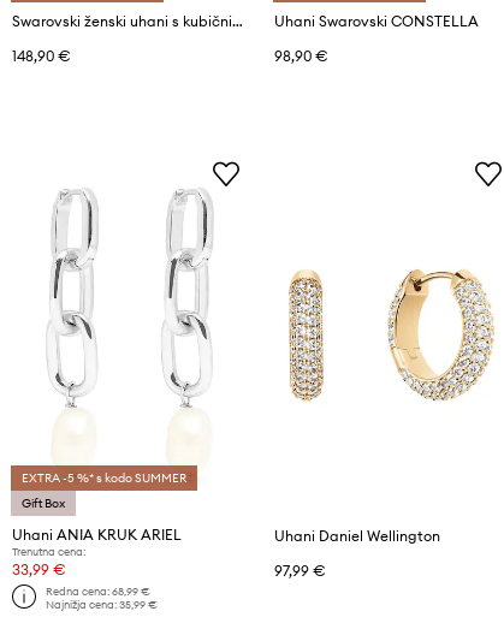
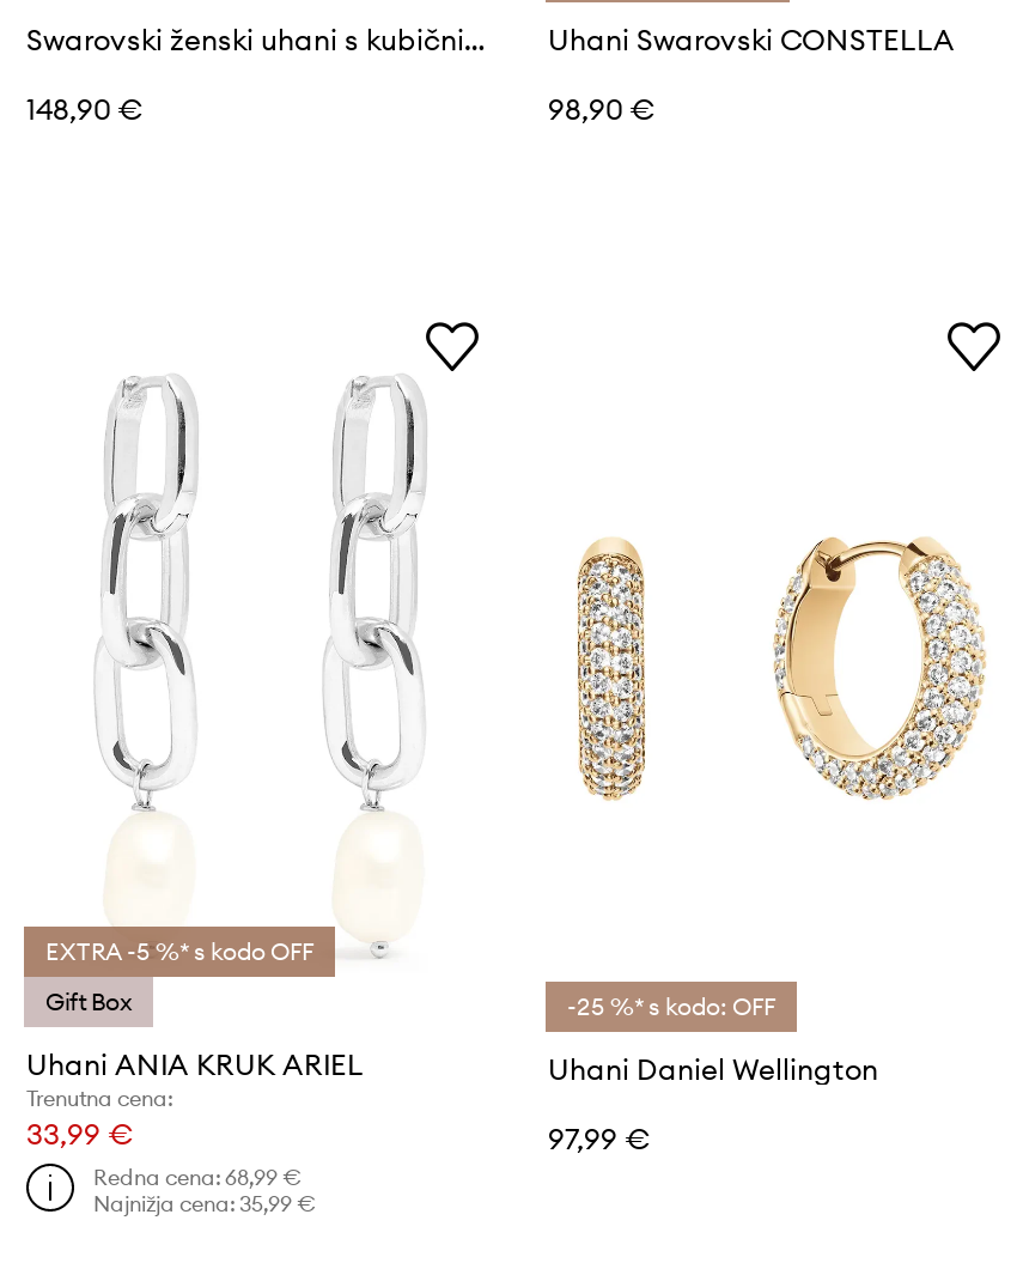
- EXTRA -5 %* s kodo SUMMER
+ EXTRA -5 %* s kodo OFF

+ -25 %* s kodo: OFF
